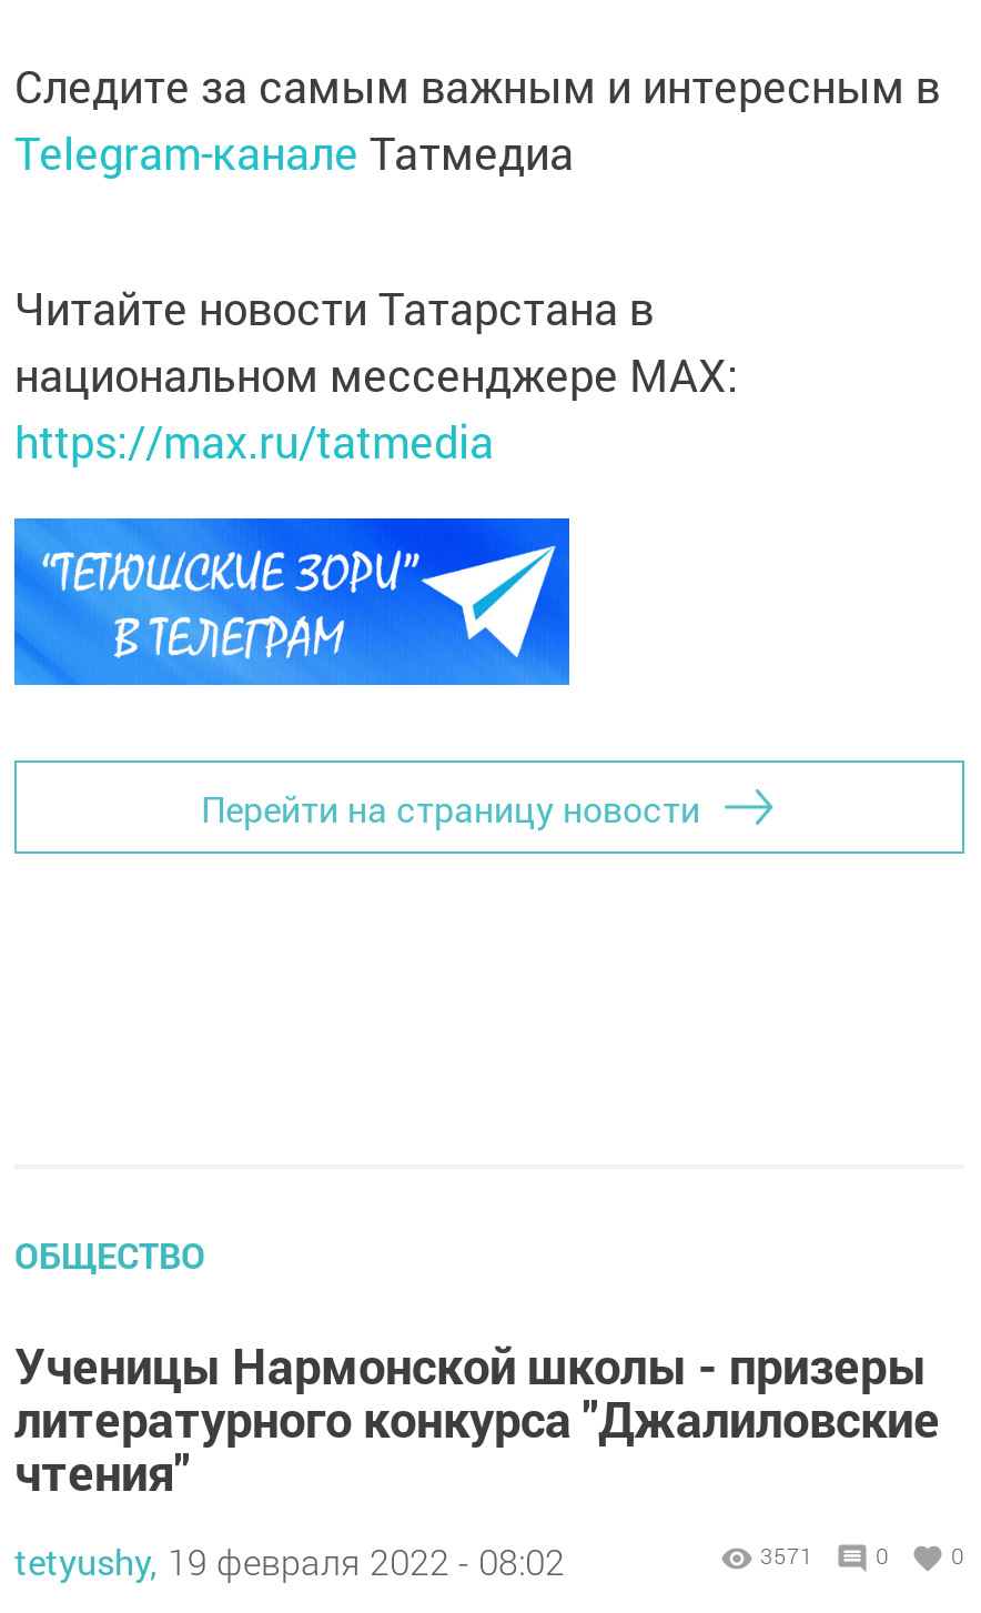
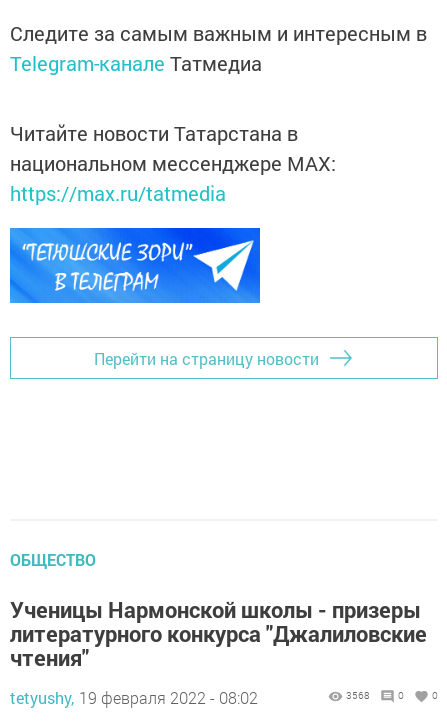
- 3571
+ 3568
